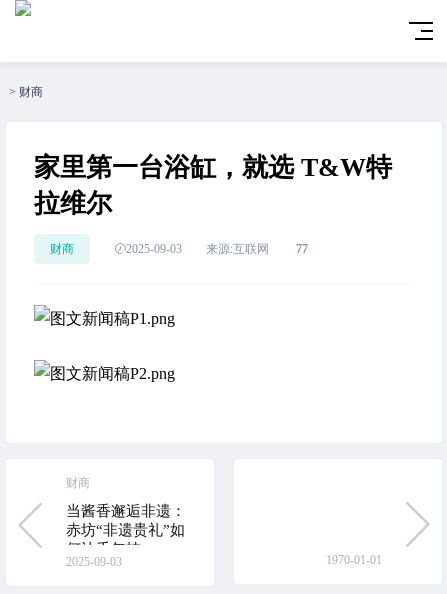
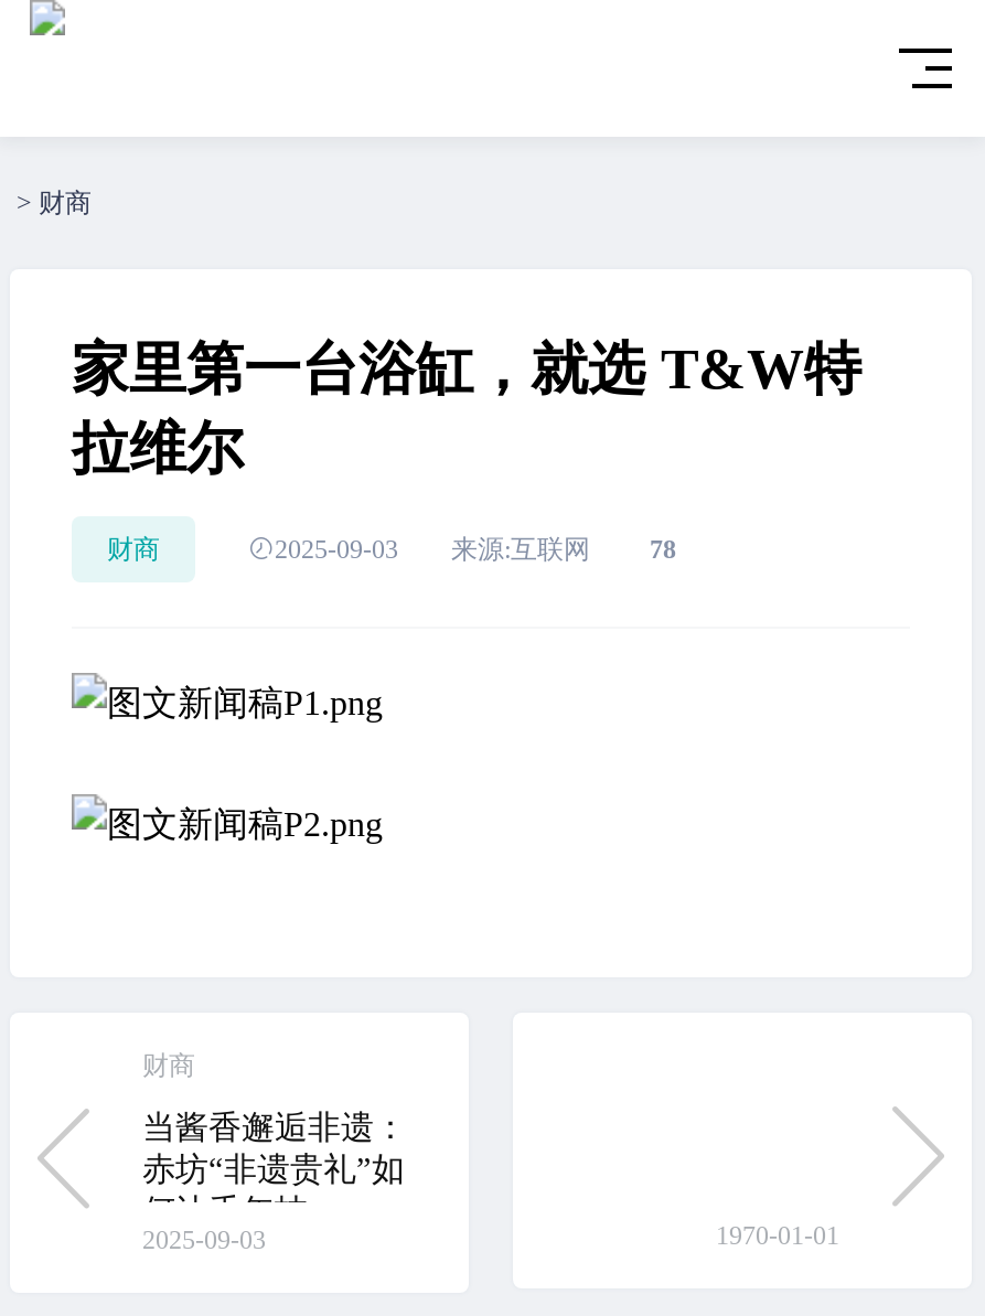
- 2025-09-03 来源:互联网 77
+ 2025-09-03 来源:互联网 78
